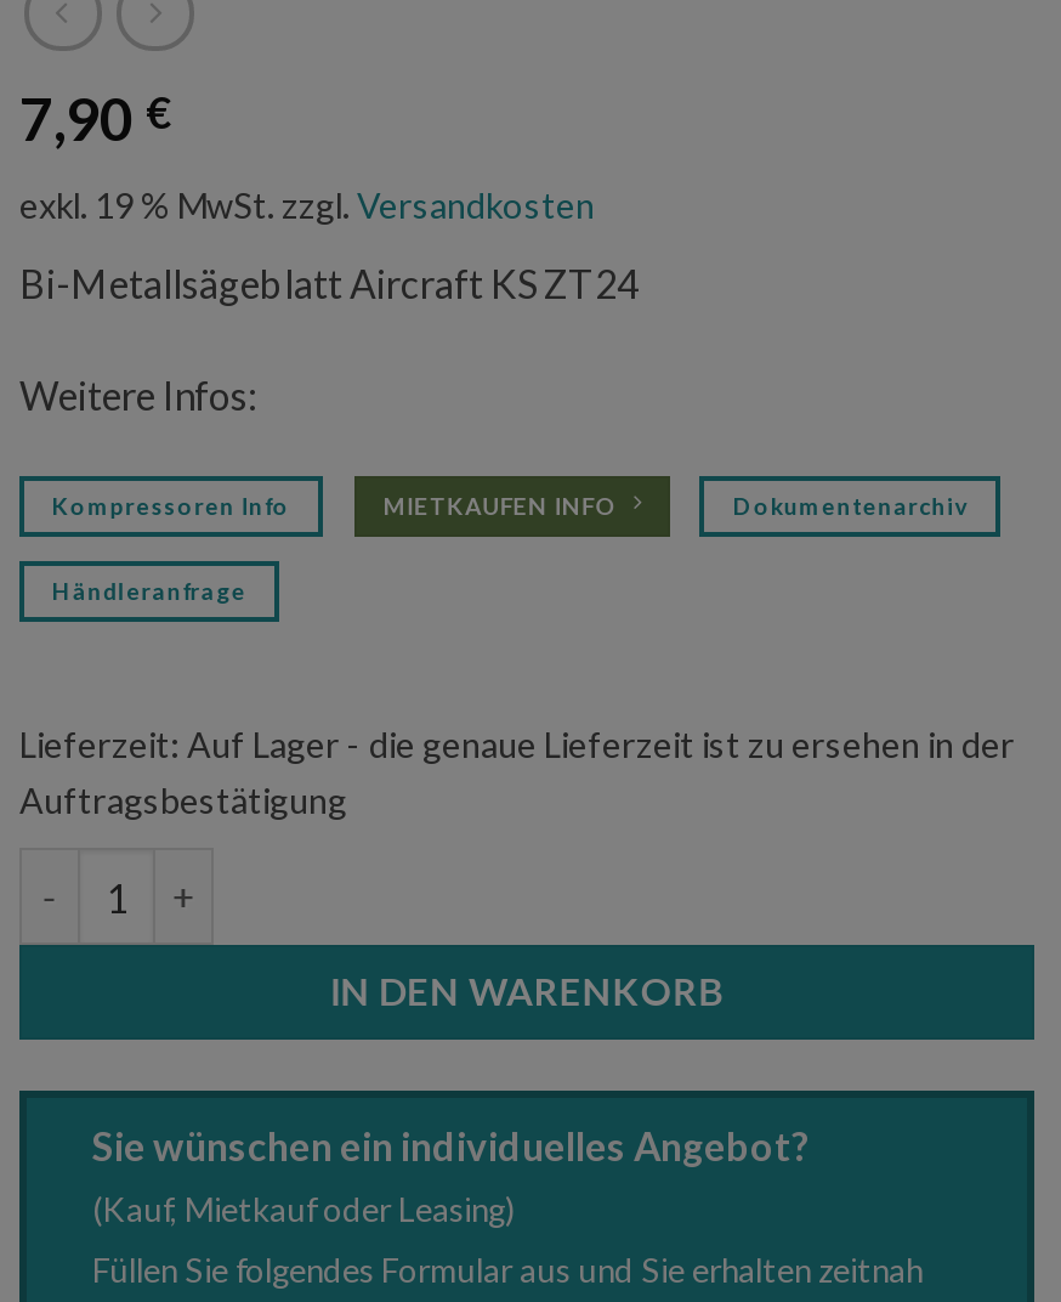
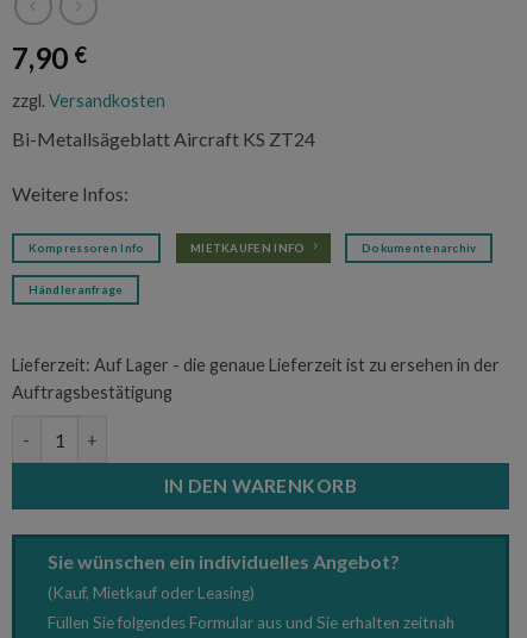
- exkl. 19 % MwSt. zzgl. Versandkosten
+ zzgl. Versandkosten
